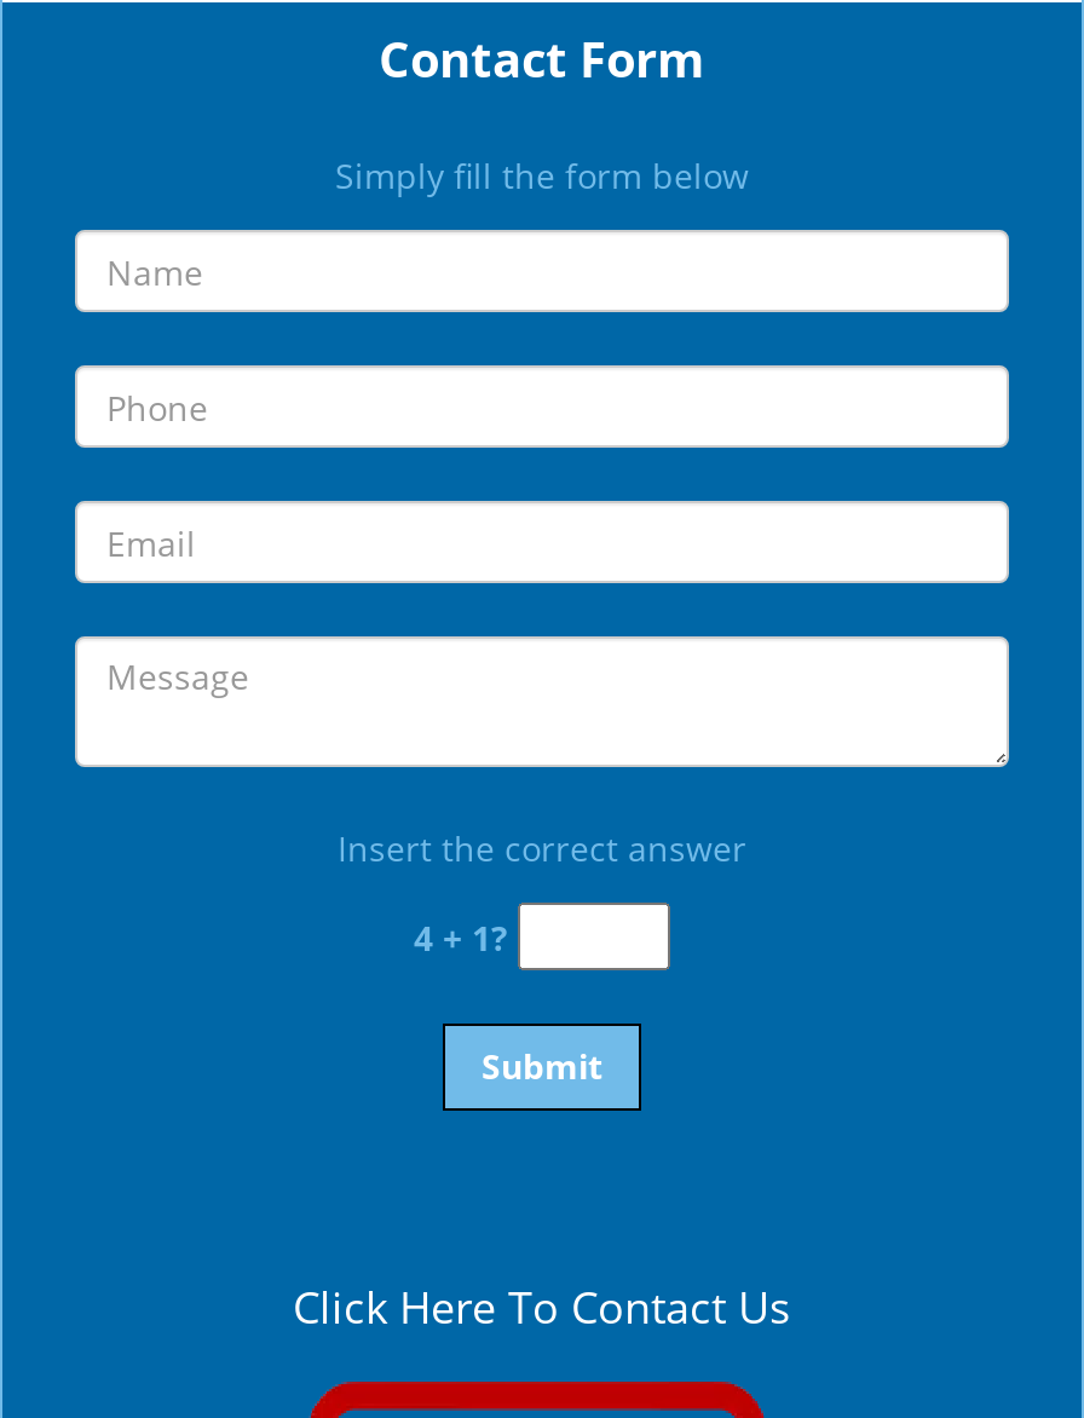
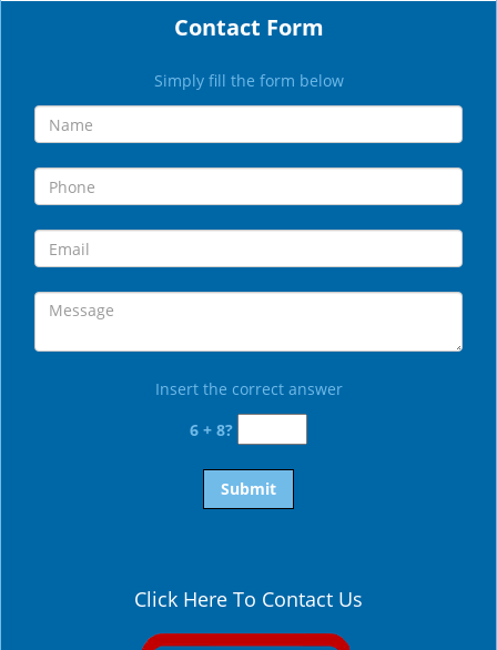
- 4 + 1?
+ 6 + 8?
